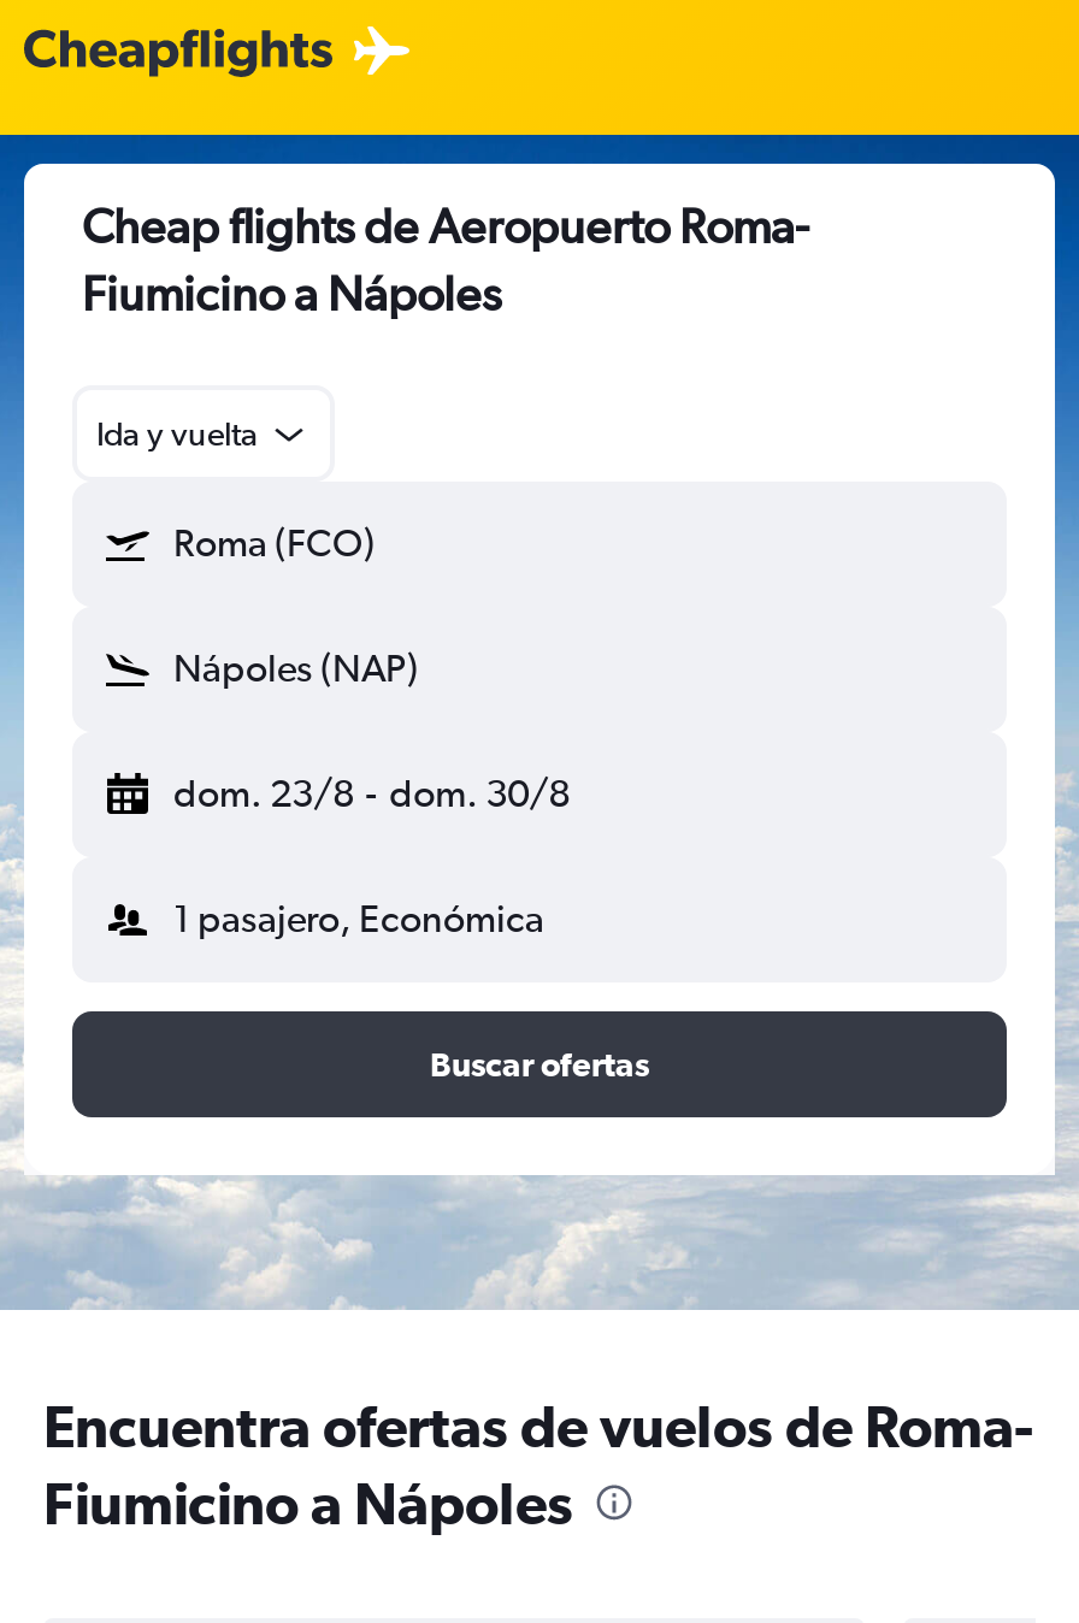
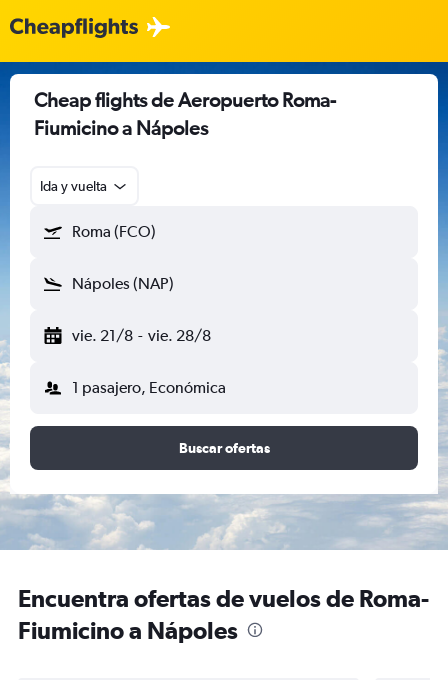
- dom. 23/8 - dom. 30/8
+ vie. 21/8 - vie. 28/8
